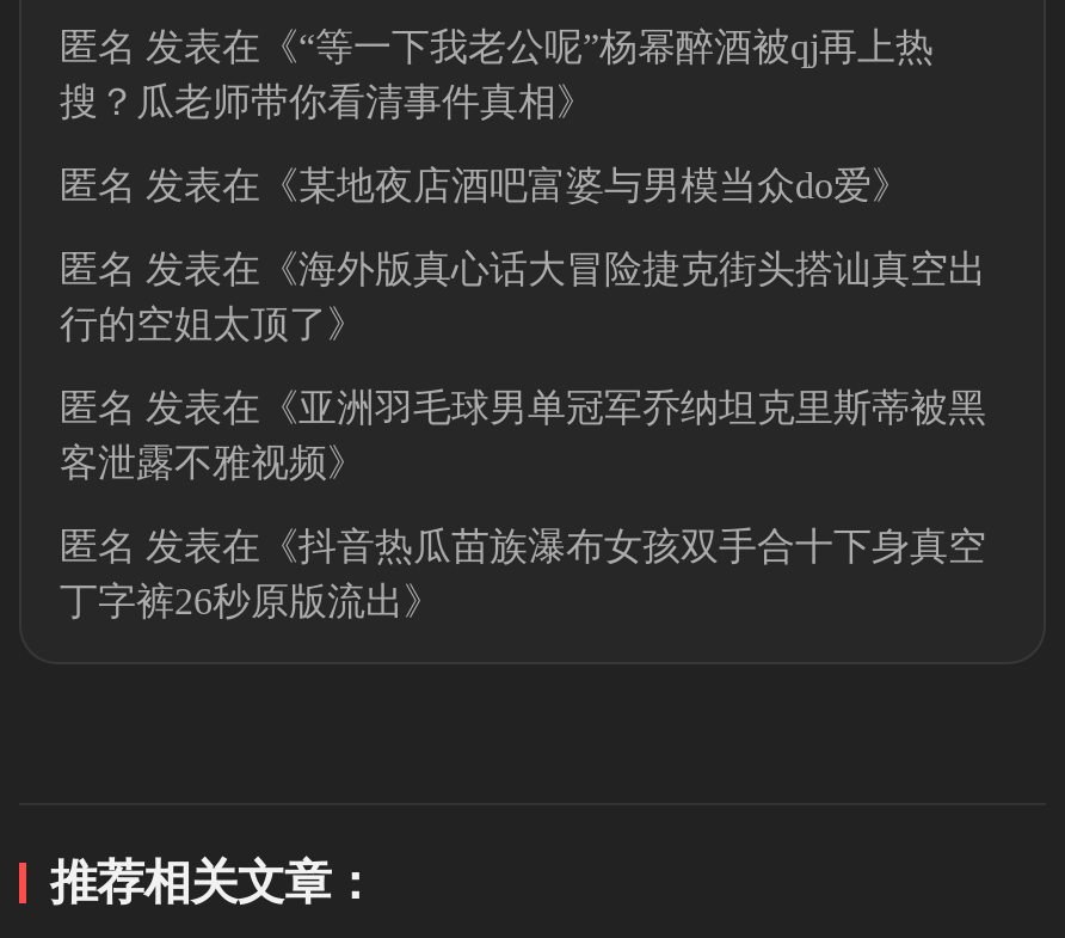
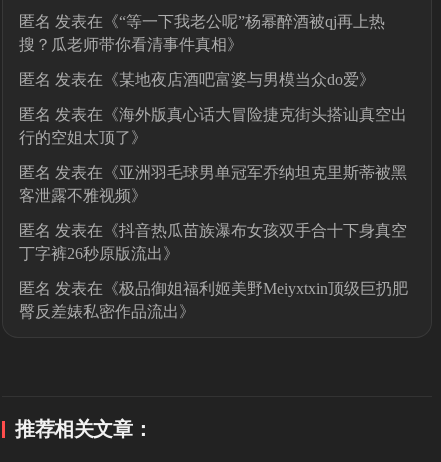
+ 匿名发表在《极品御姐福利姬美野Meiyxtxin顶级巨扔肥
+ 臀反差婊私密作品流出》
